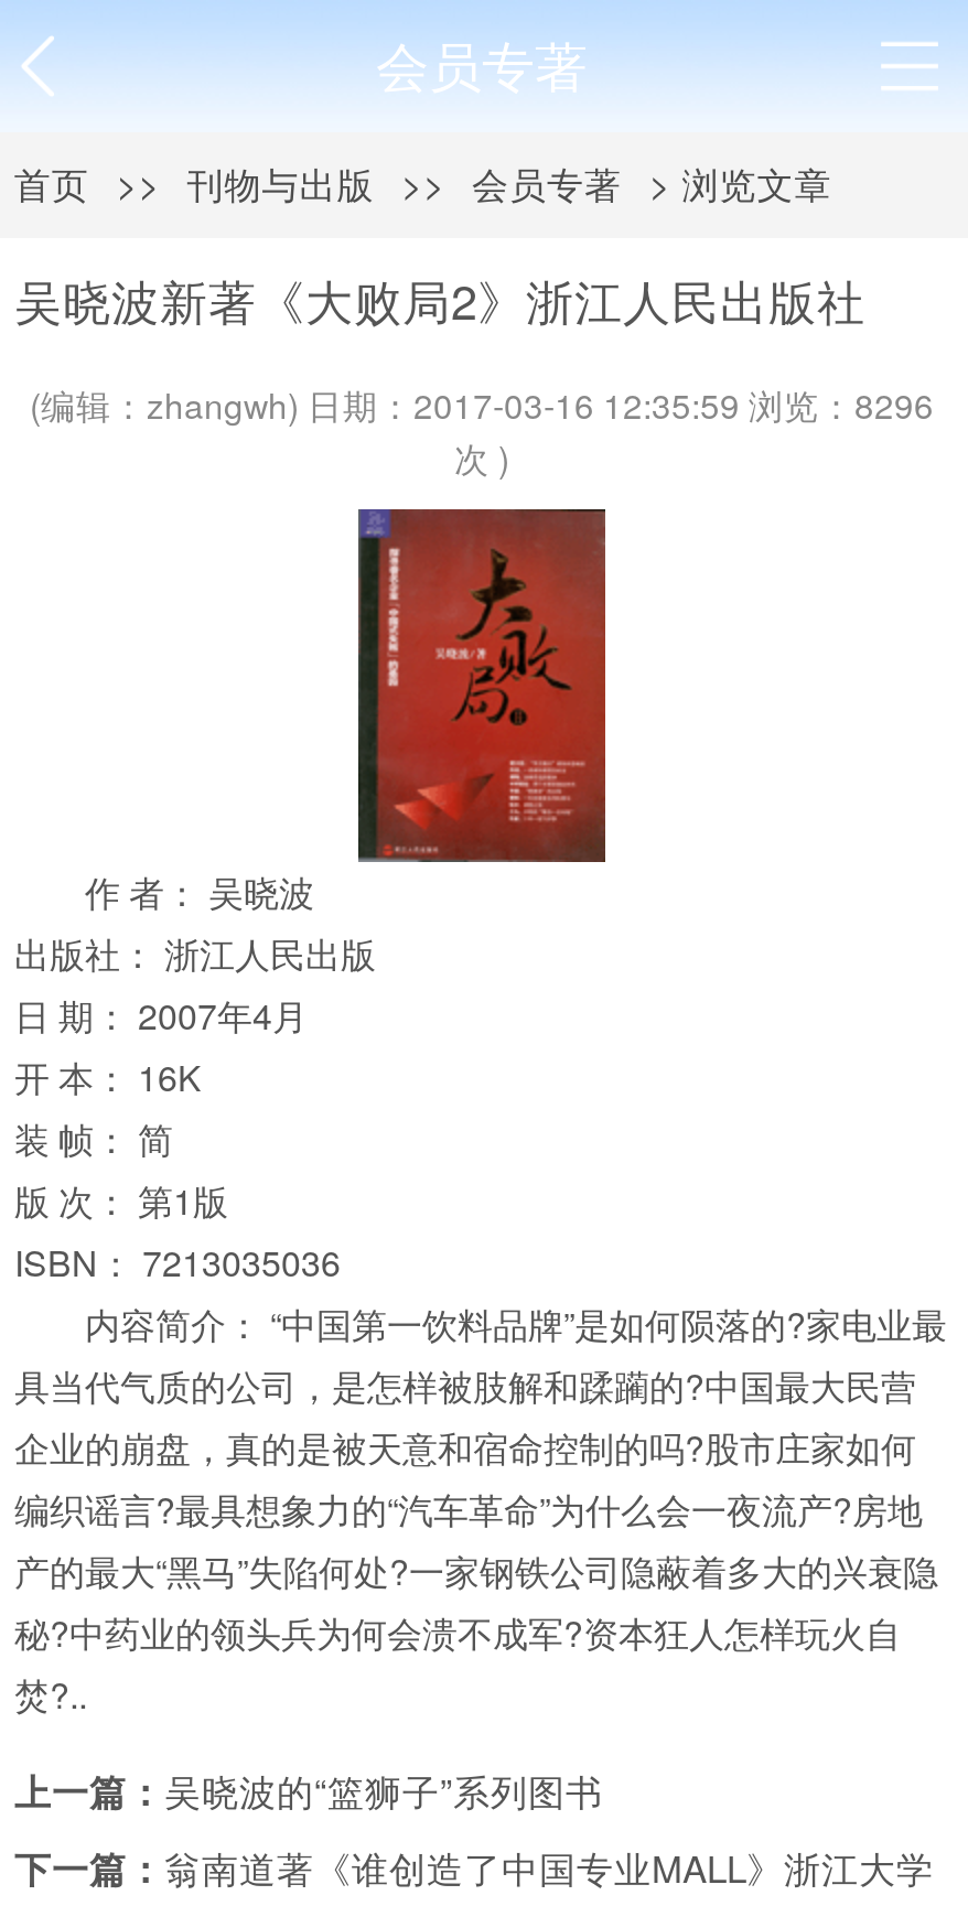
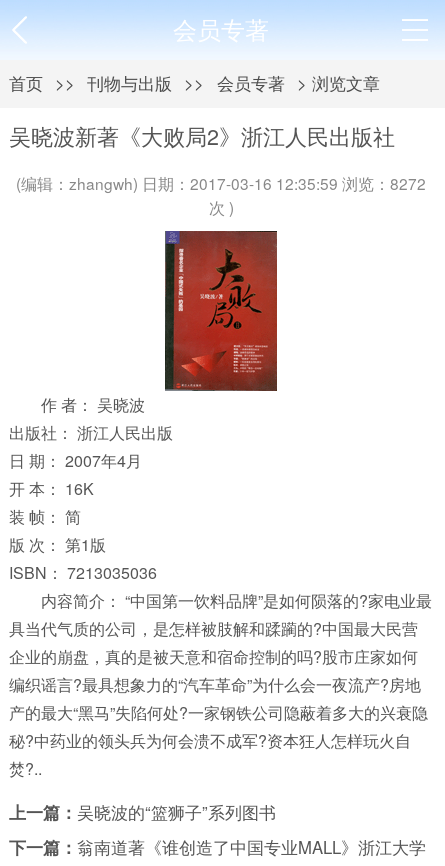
- (编辑：zhangwh) 日期：2017-03-16 12:35:59 浏览：8296
+ (编辑：zhangwh) 日期：2017-03-16 12:35:59 浏览：8272
